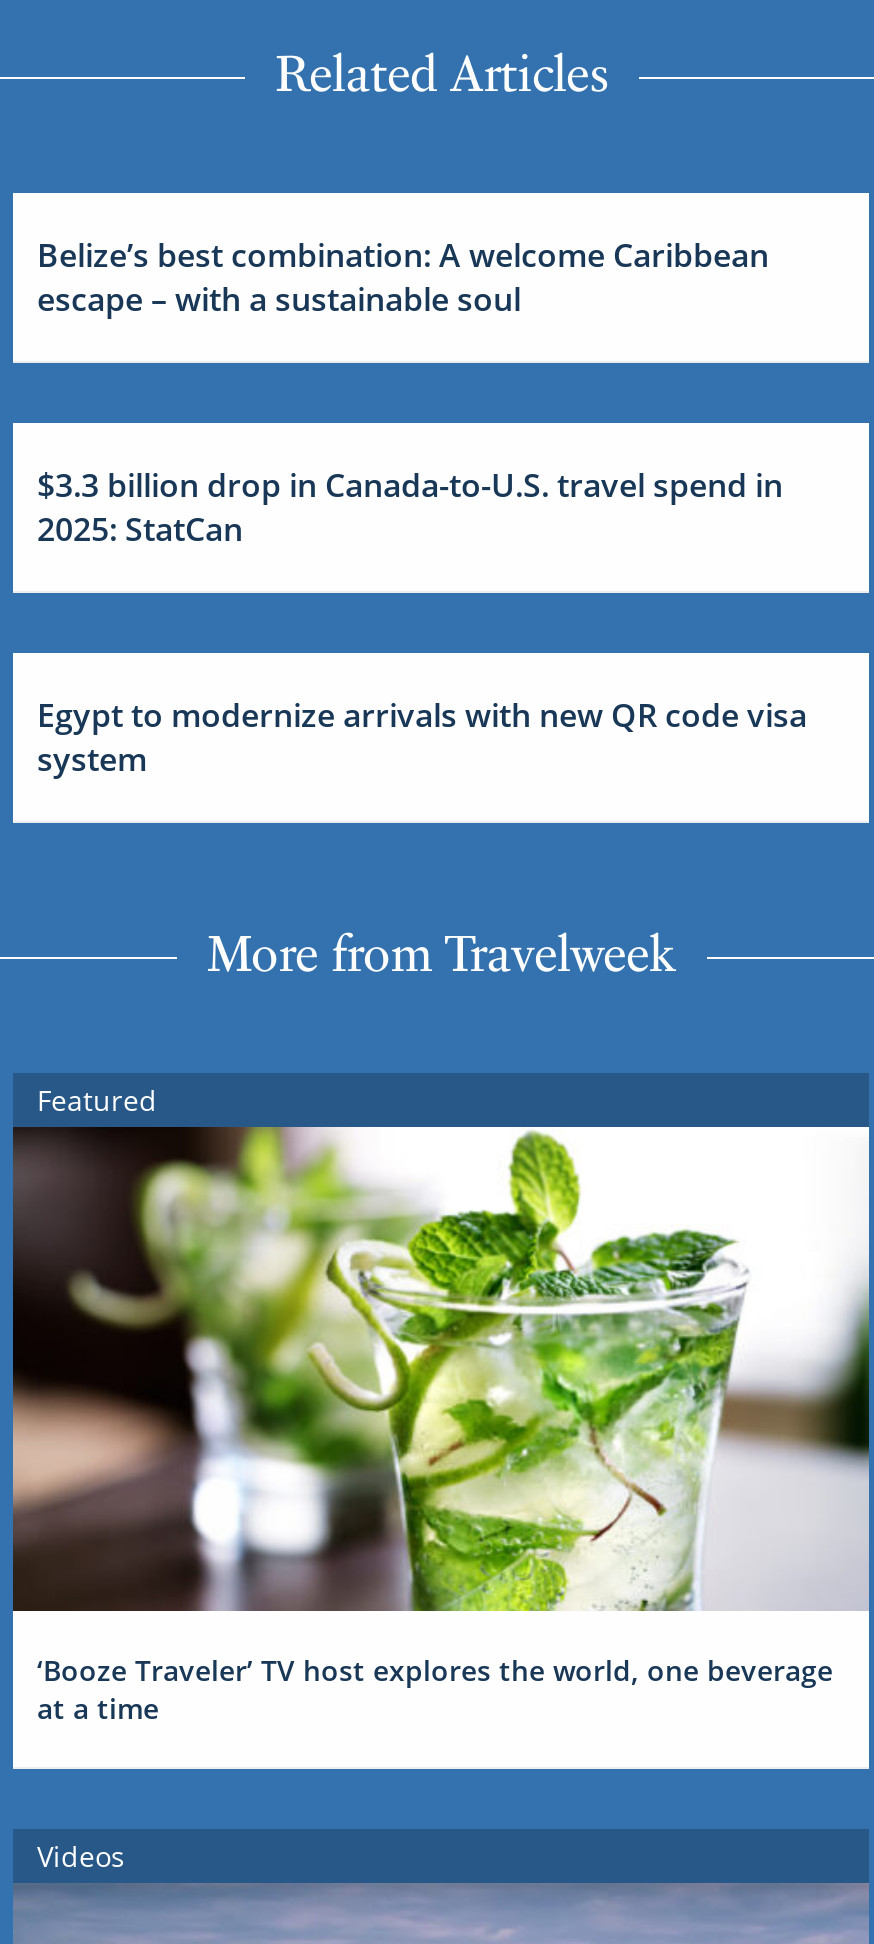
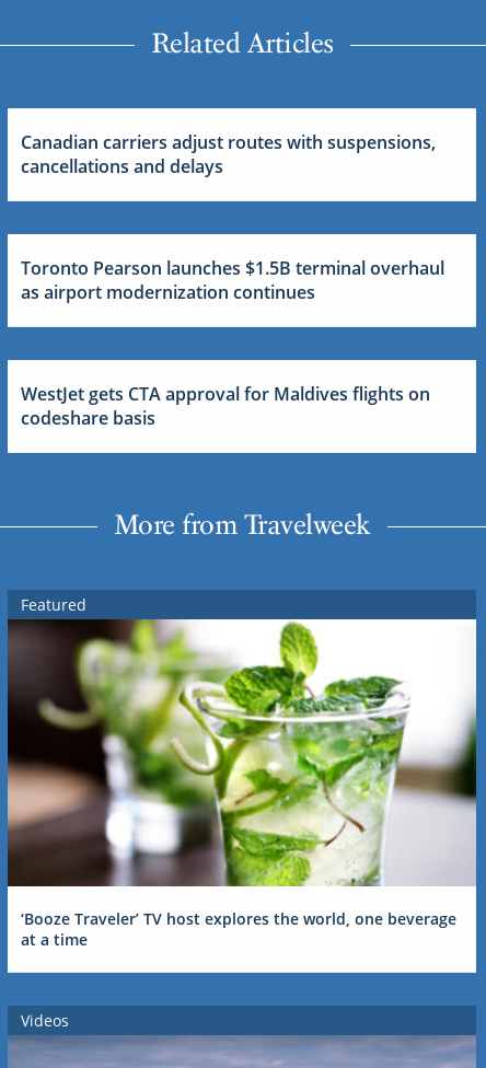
- Belize’s best combination: A welcome Caribbean
- escape – with a sustainable soul
+ Canadian carriers adjust routes with suspensions,
+ cancellations and delays

- $3.3 billion drop in Canada-to-U.S. travel spend in
- 2025: StatCan
+ Toronto Pearson launches $1.5B terminal overhaul
+ as airport modernization continues

- Egypt to modernize arrivals with new QR code visa
- system
+ WestJet gets CTA approval for Maldives flights on
+ codeshare basis
